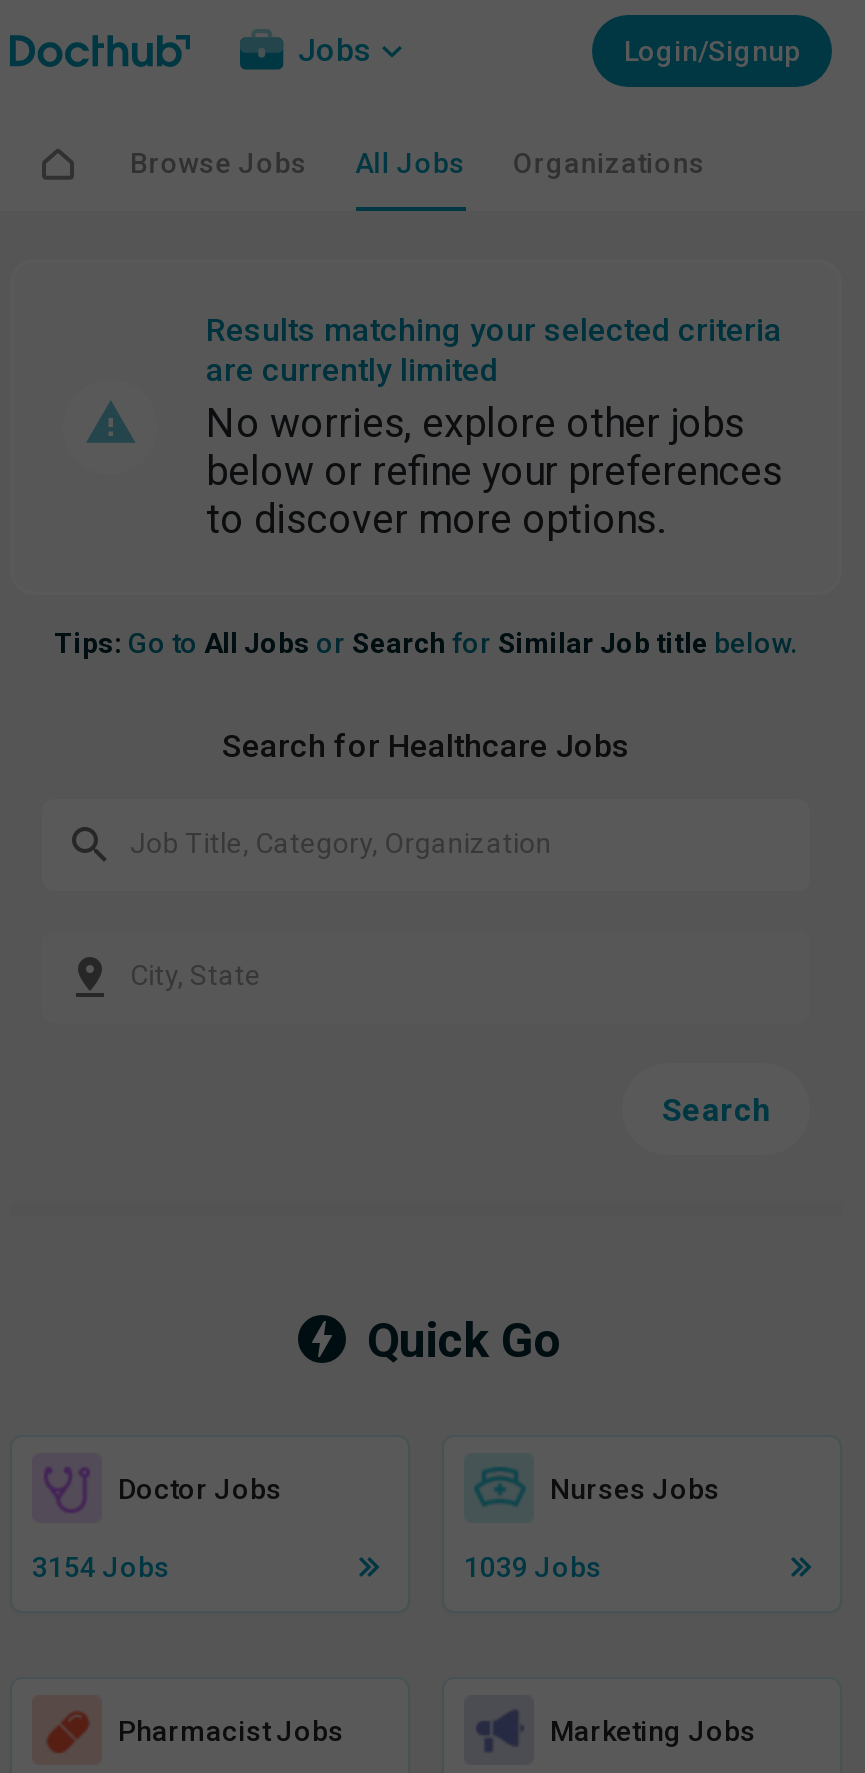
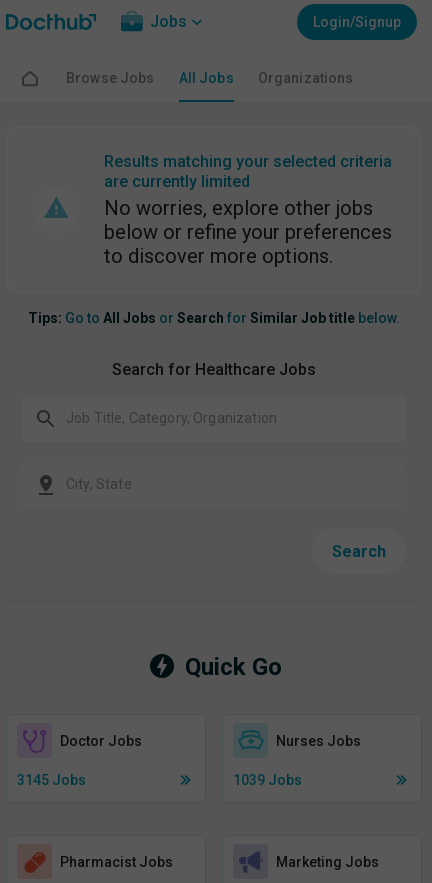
- 3154 Jobs
+ 3145 Jobs
